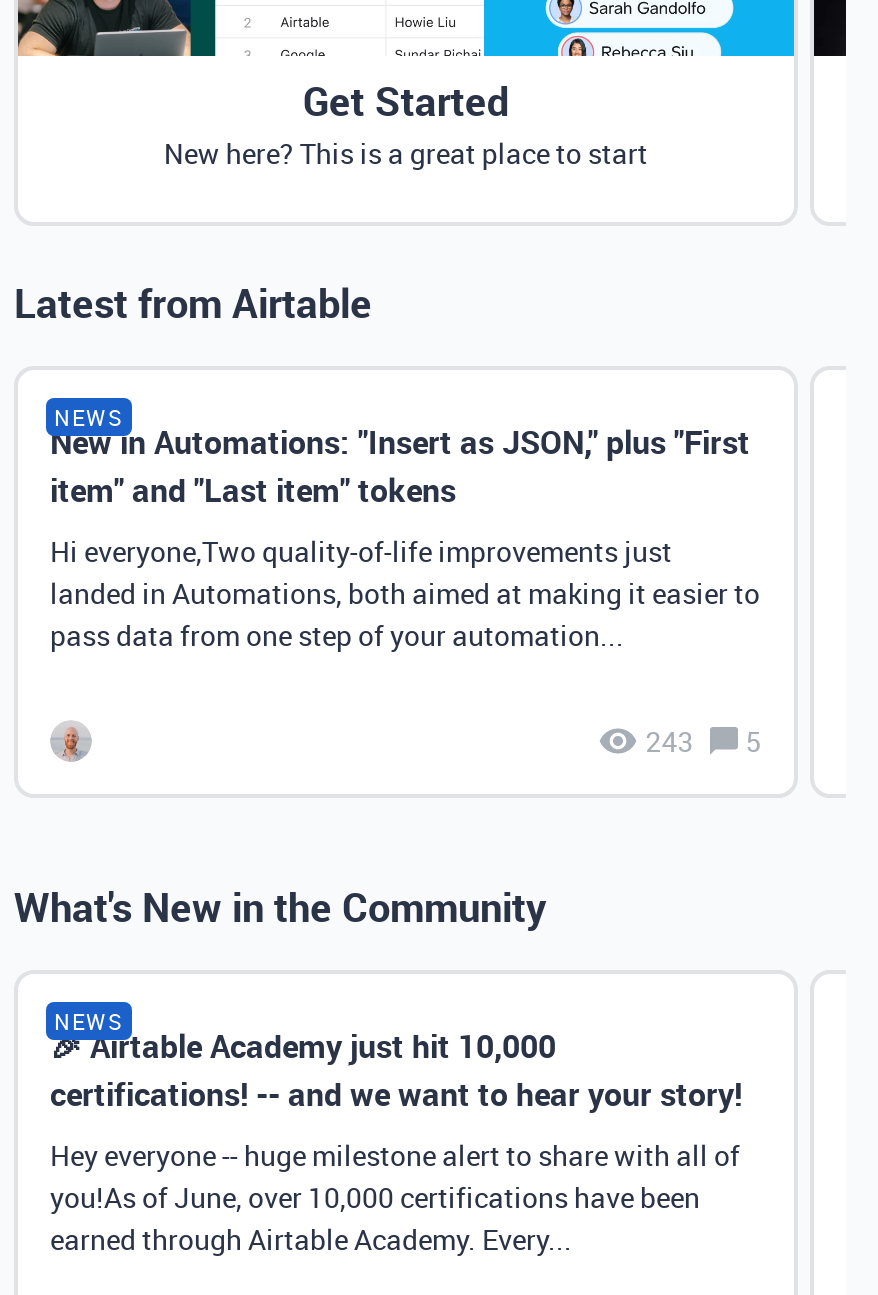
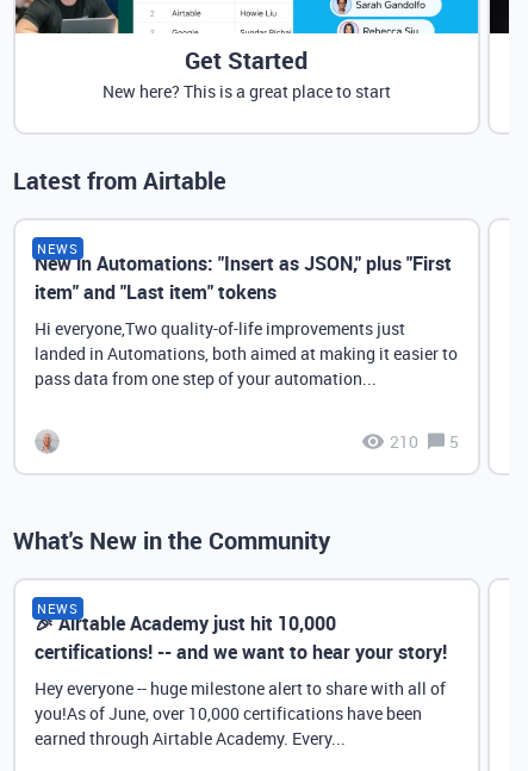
- 243 5
+ 210 5
